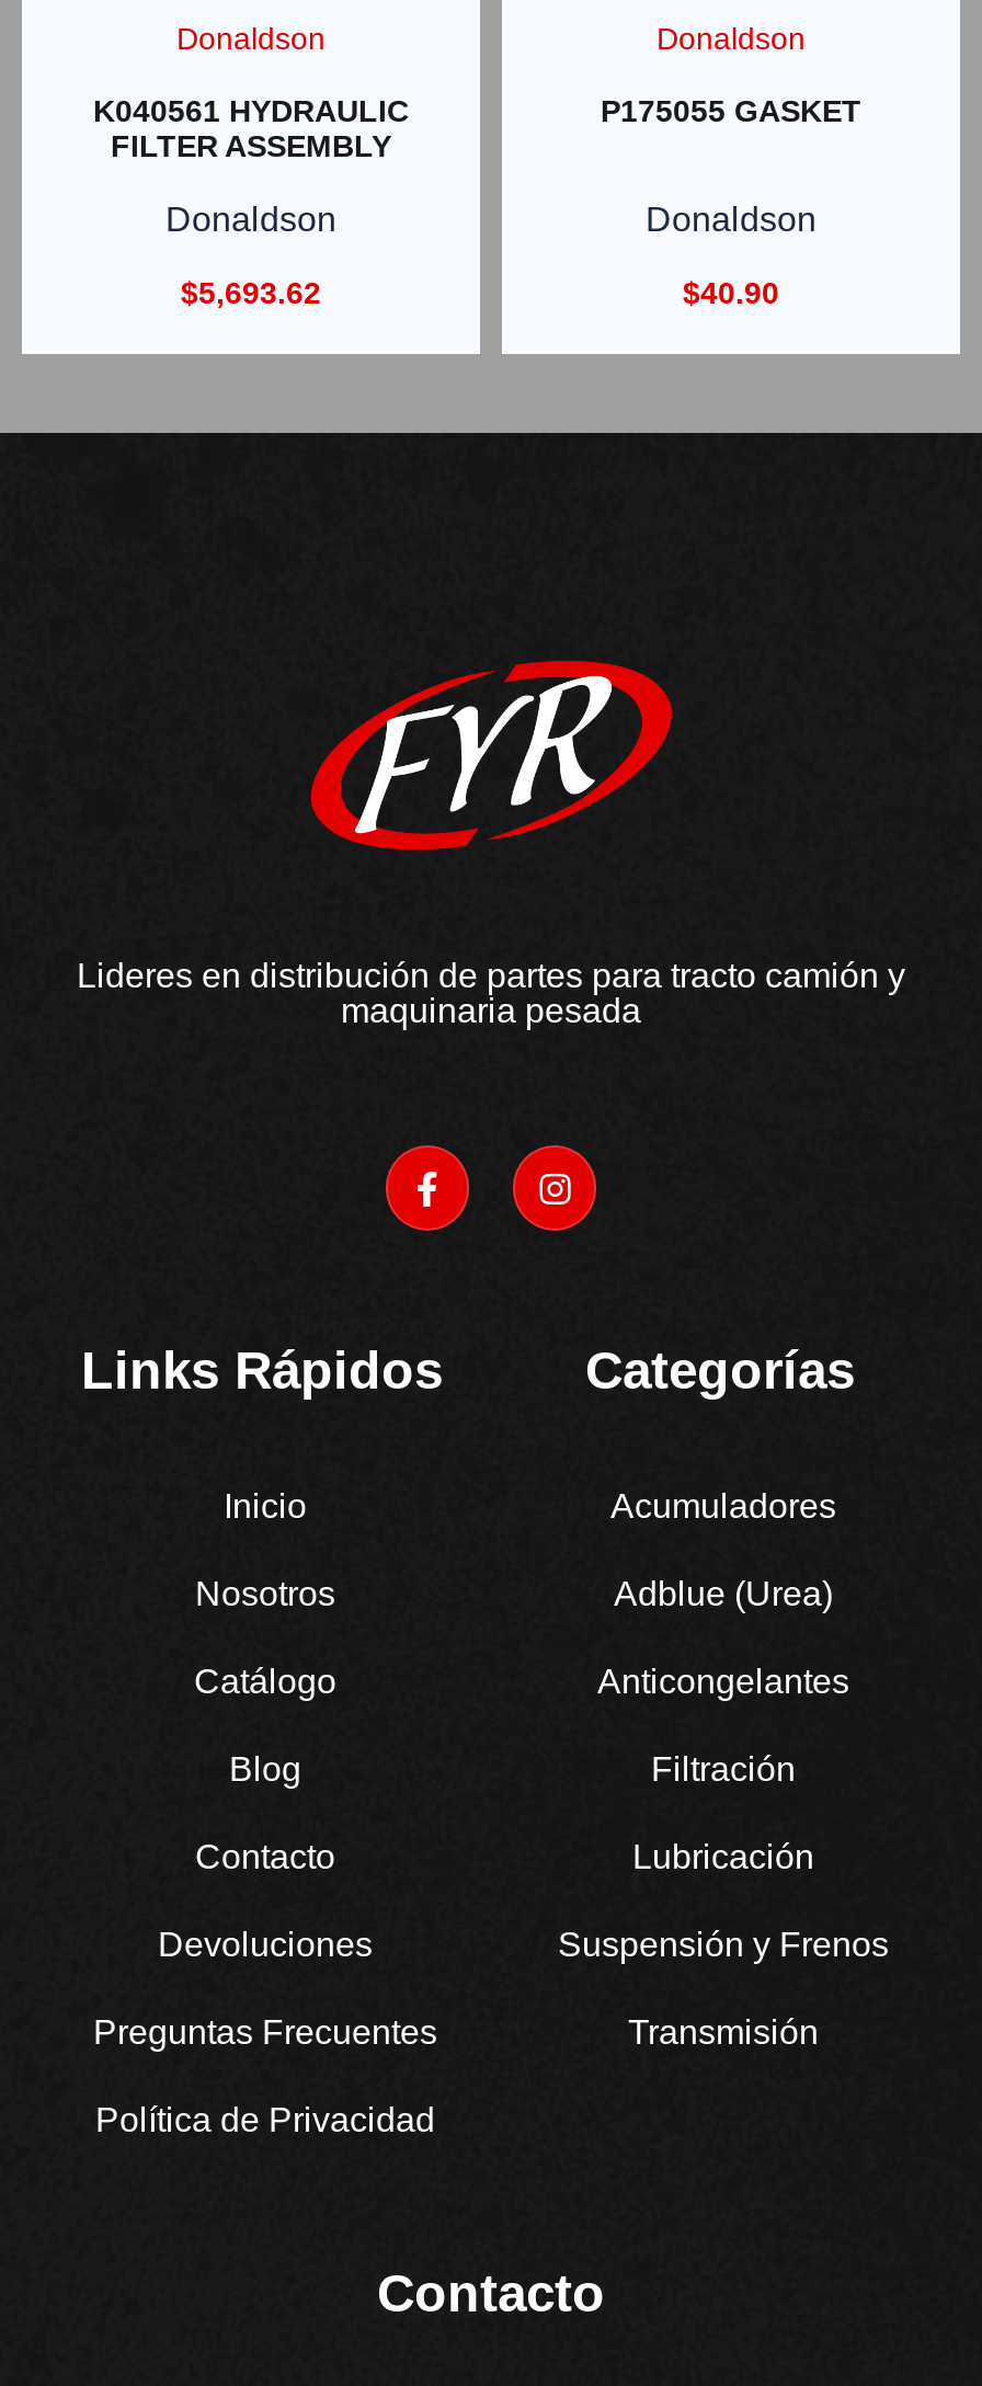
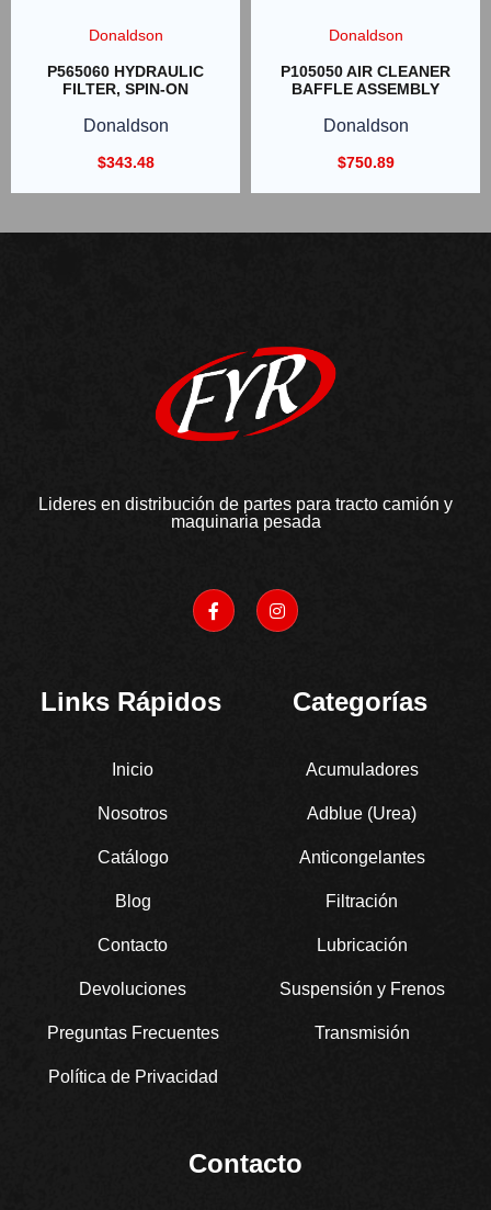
- K040561 HYDRAULIC
- FILTER ASSEMBLY
+ P565060 HYDRAULIC
+ FILTER, SPIN-ON

- P175055 GASKET
+ P105050 AIR CLEANER
+ BAFFLE ASSEMBLY

- $5,693.62
+ $343.48

- $40.90
+ $750.89
